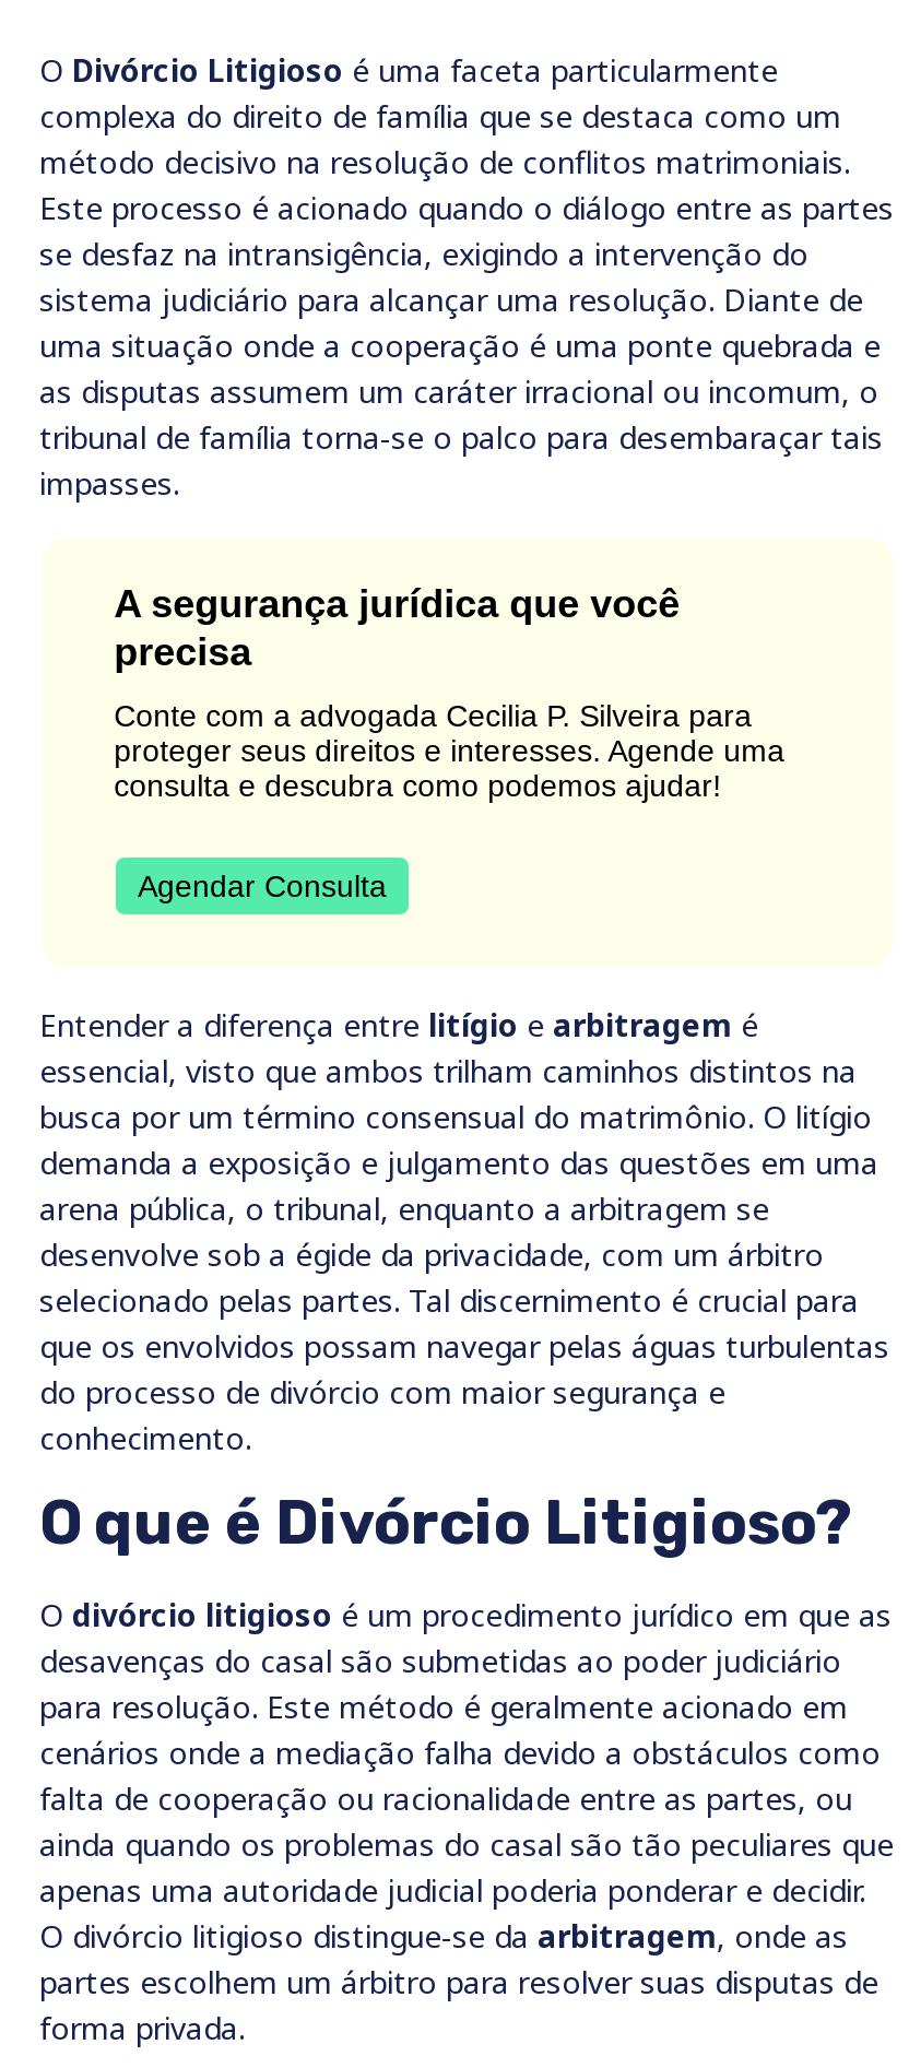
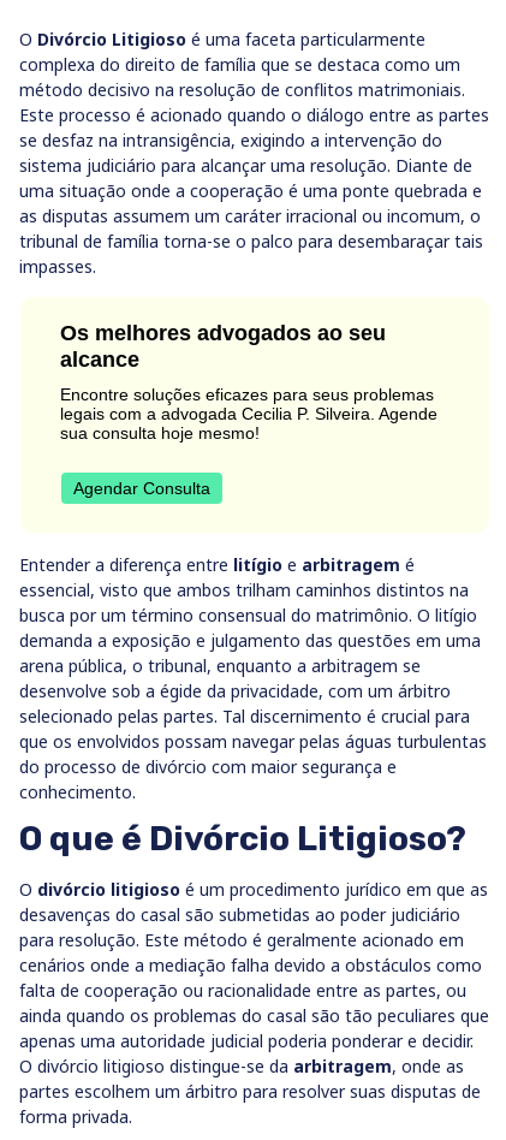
- A segurança jurídica que você
- precisa
+ Os melhores advogados ao seu
+ alcance

- Conte com a advogada Cecilia P. Silveira para
- proteger seus direitos e interesses. Agende uma
- consulta e descubra como podemos ajudar!
+ Encontre soluções eficazes para seus problemas
+ legais com a advogada Cecilia P. Silveira. Agende
+ sua consulta hoje mesmo!
